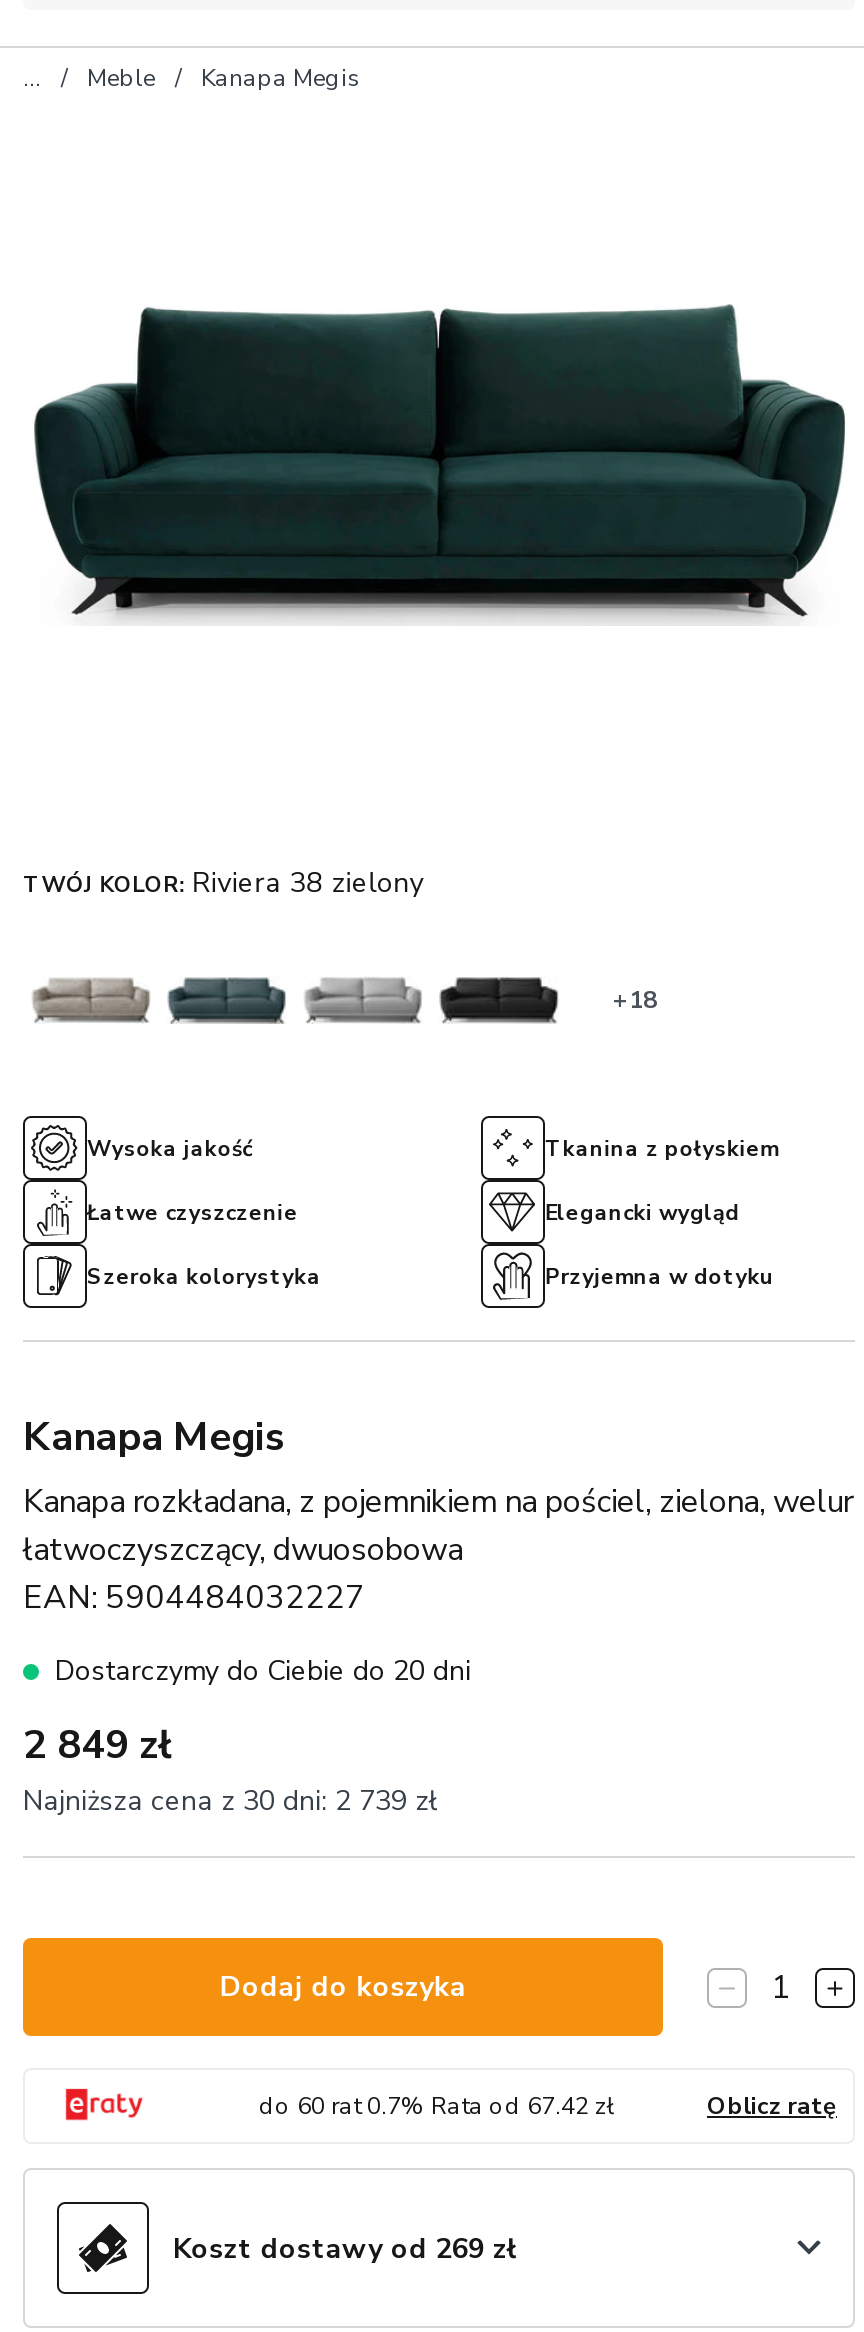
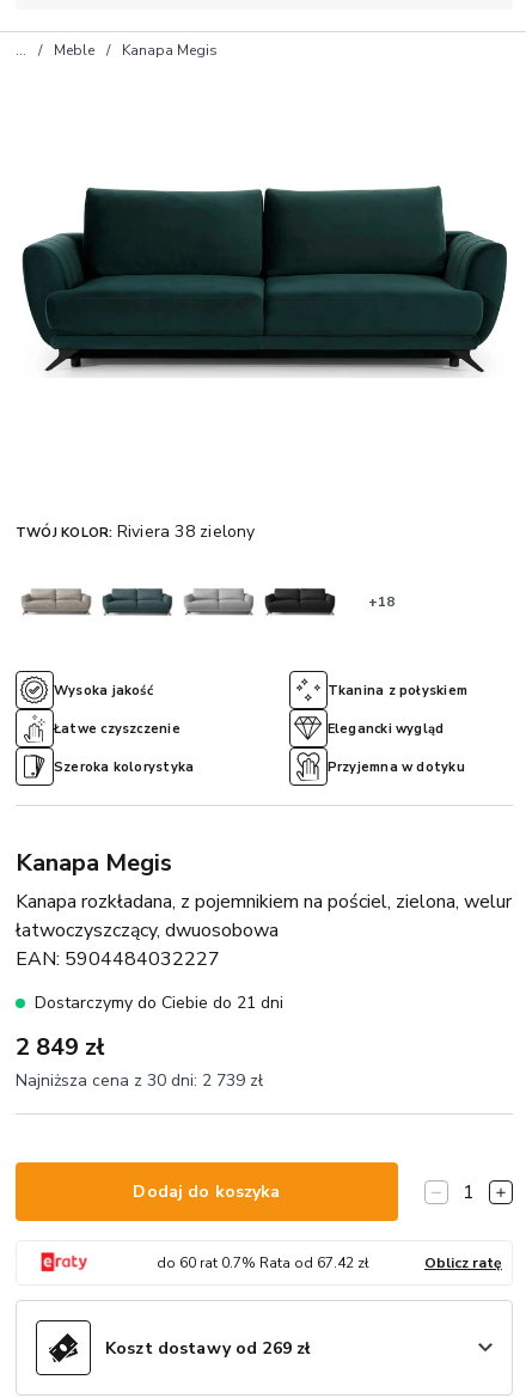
- Dostarczymy do Ciebie do 20 dni
+ Dostarczymy do Ciebie do 21 dni
